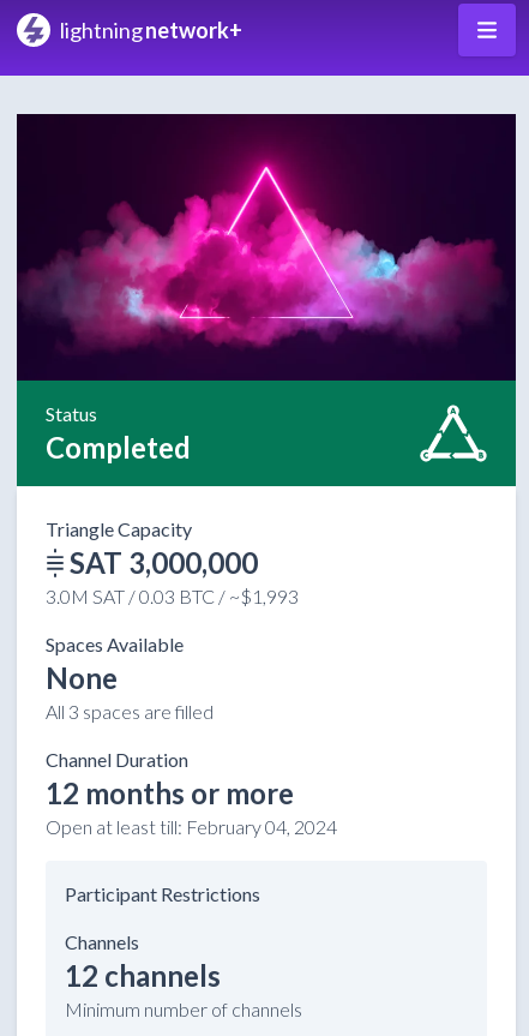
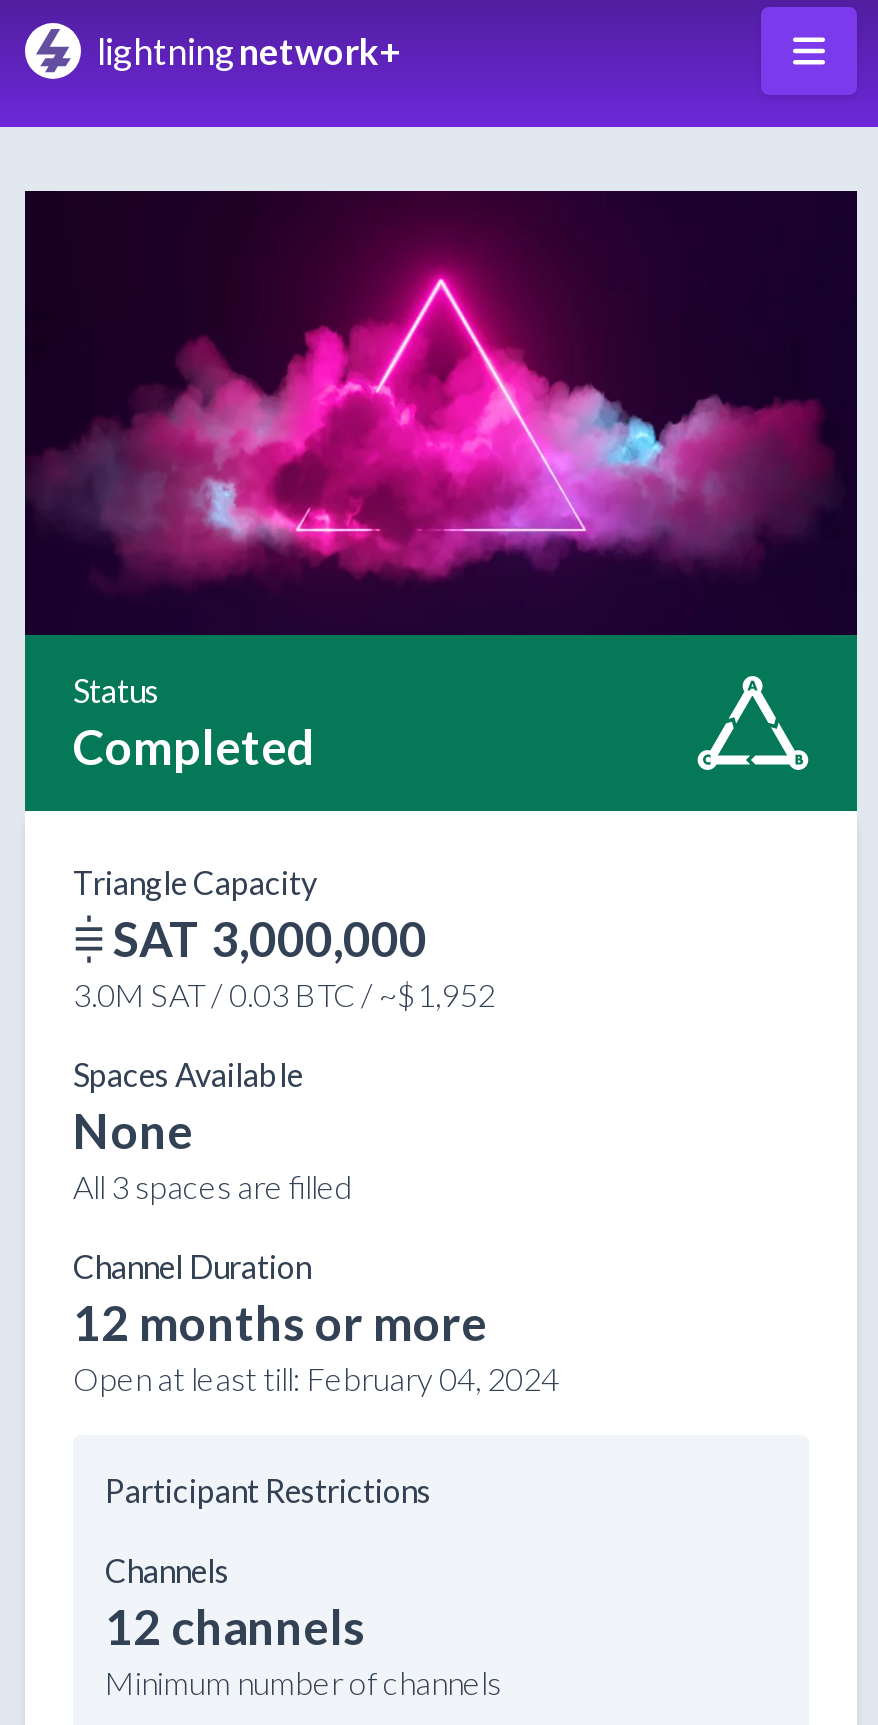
- 3.0M SAT / 0.03 BTC / ~$1,993
+ 3.0M SAT / 0.03 BTC / ~$1,952
